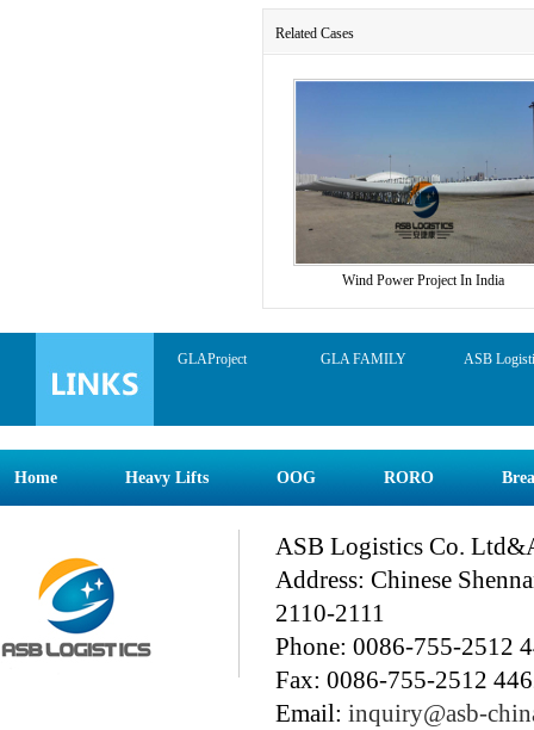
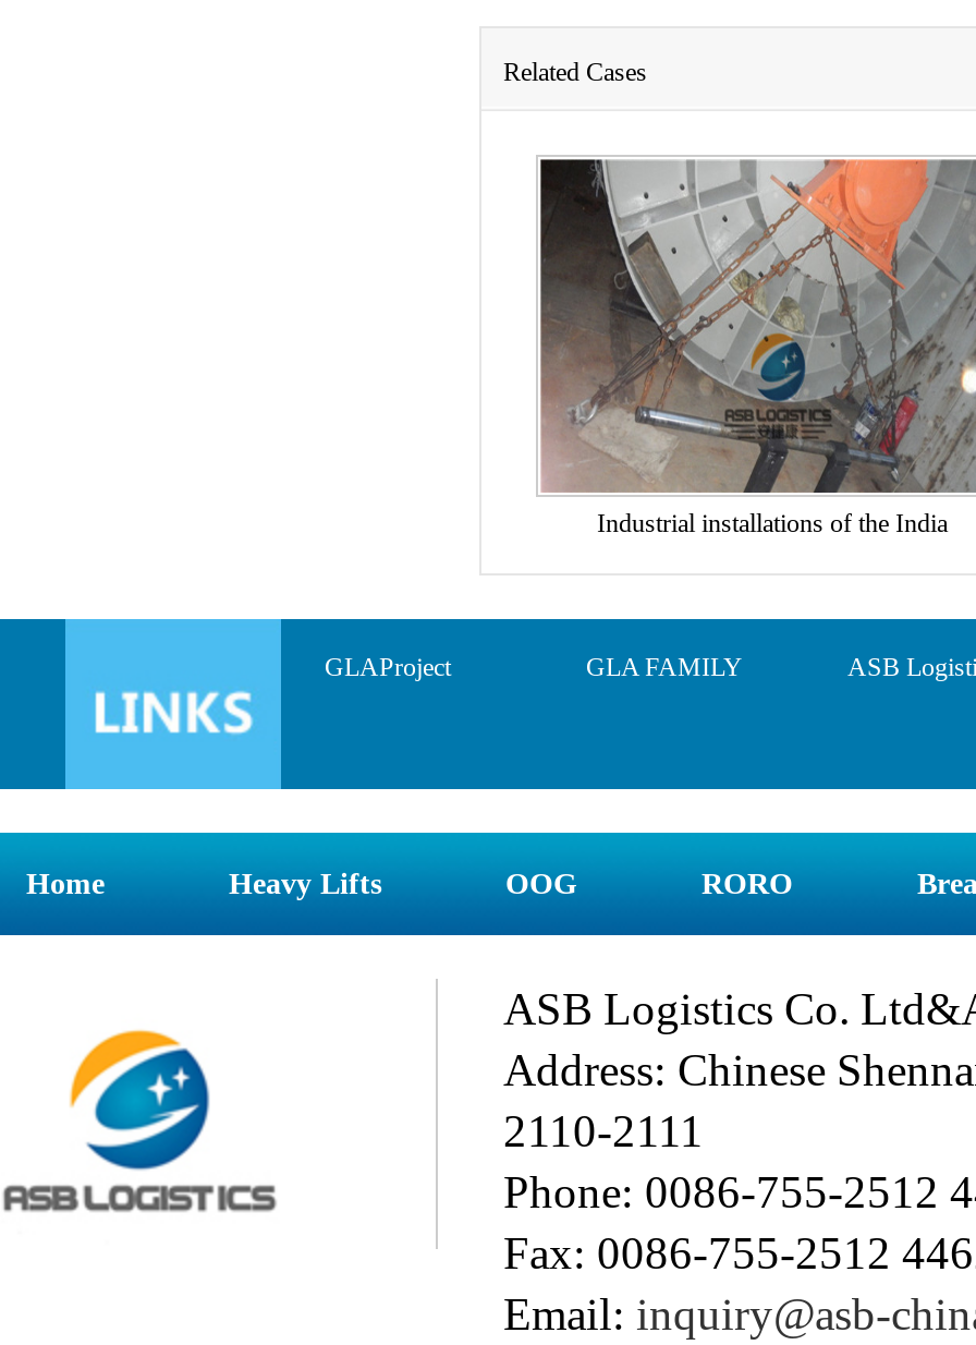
- [image]
- Wind Power Project In India
+ [image]
+ Industrial installations of the India
